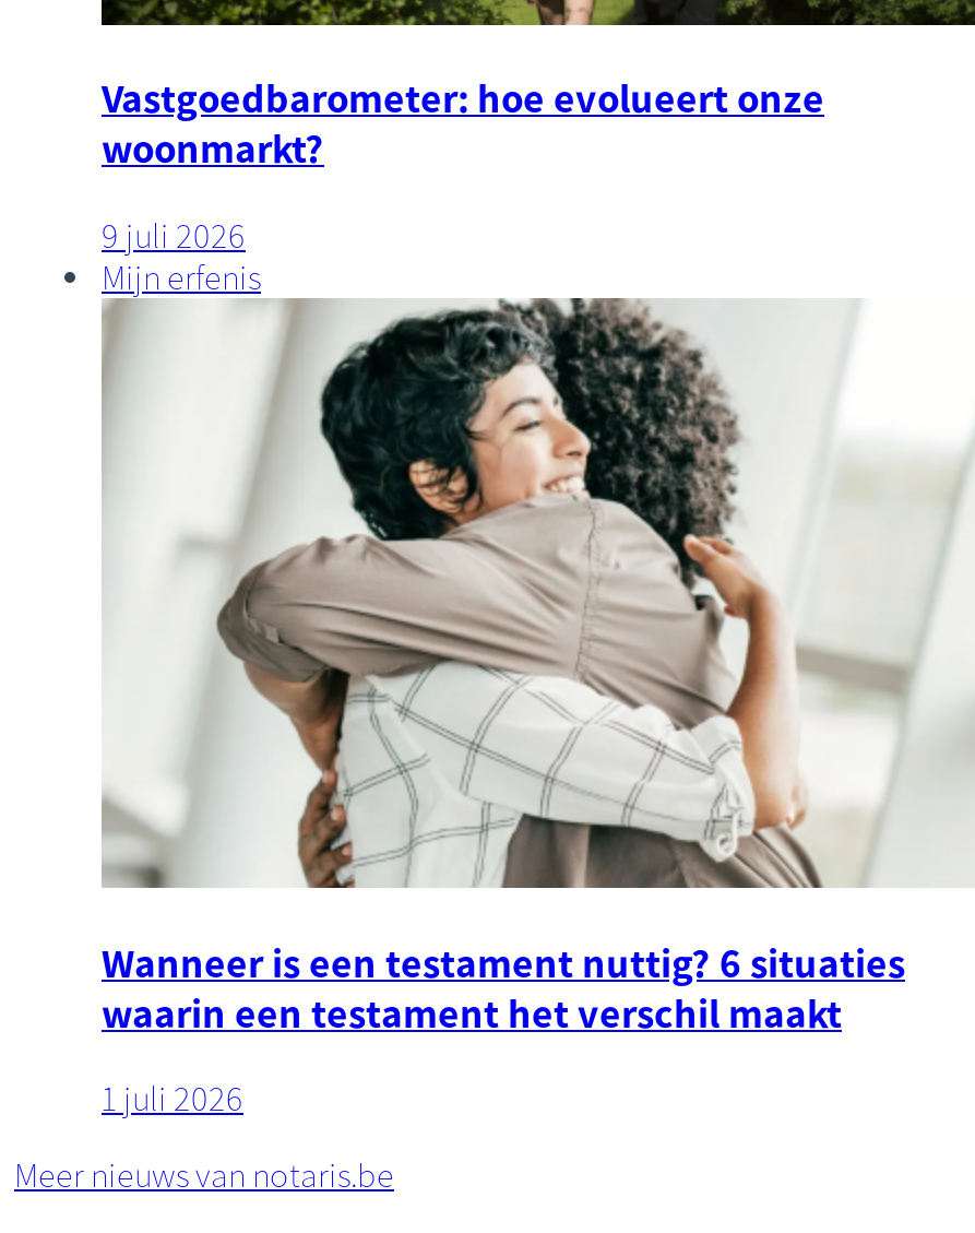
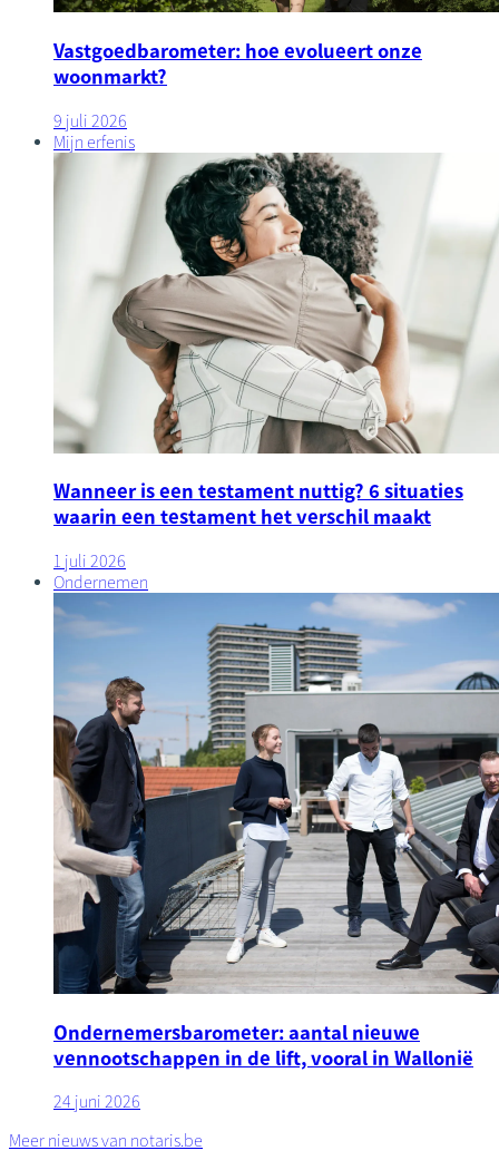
+ [image]
+ Ondernemen

+ Ondernemersbarometer: aantal nieuwe
+ vennootschappen in de lift, vooral in Wallonië
+ 24 juni 2026
